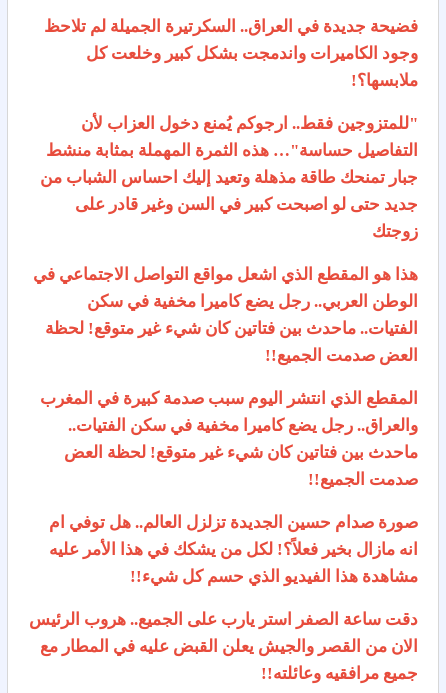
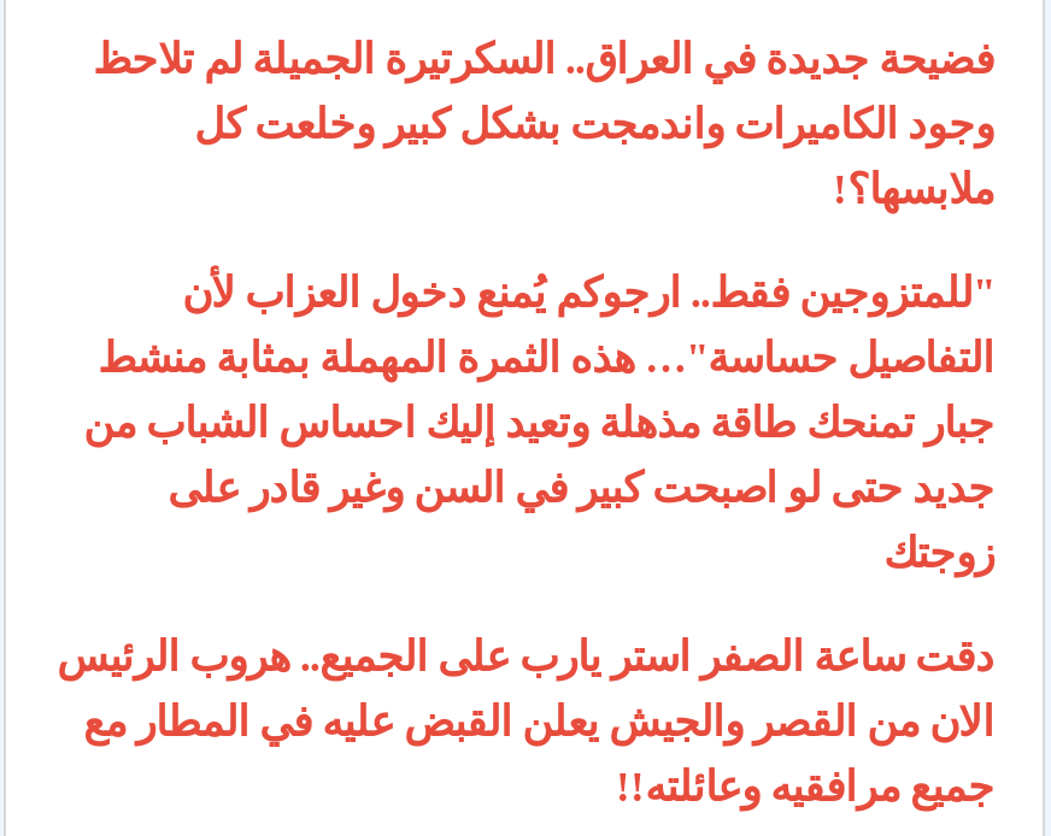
- هذا هو المقطع الذي اشعل مواقع التواصل الاجتماعي في
- الوطن العربي.. رجل يضع كاميرا مخفية في سكن
- الفتيات.. ماحدث بين فتاتين كان شيء غير متوقع! لحظة
- العض صدمت الجميع!!
- المقطع الذي انتشر اليوم سبب صدمة كبيرة في المغرب
- والعراق.. رجل يضع كاميرا مخفية في سكن الفتيات..
- ماحدث بين فتاتين كان شيء غير متوقع! لحظة العض
- صدمت الجميع!!
- صورة صدام حسين الجديدة تزلزل العالم.. هل توفي ام
- انه مازال بخير فعلاً؟! لكل من يشكك في هذا الأمر عليه
- مشاهدة هذا الفيديو الذي حسم كل شيء!!
